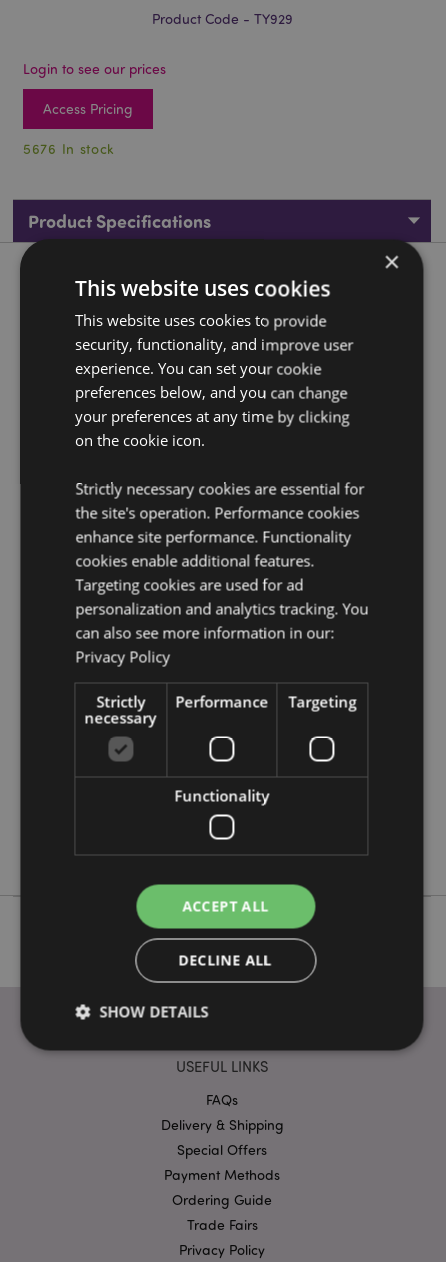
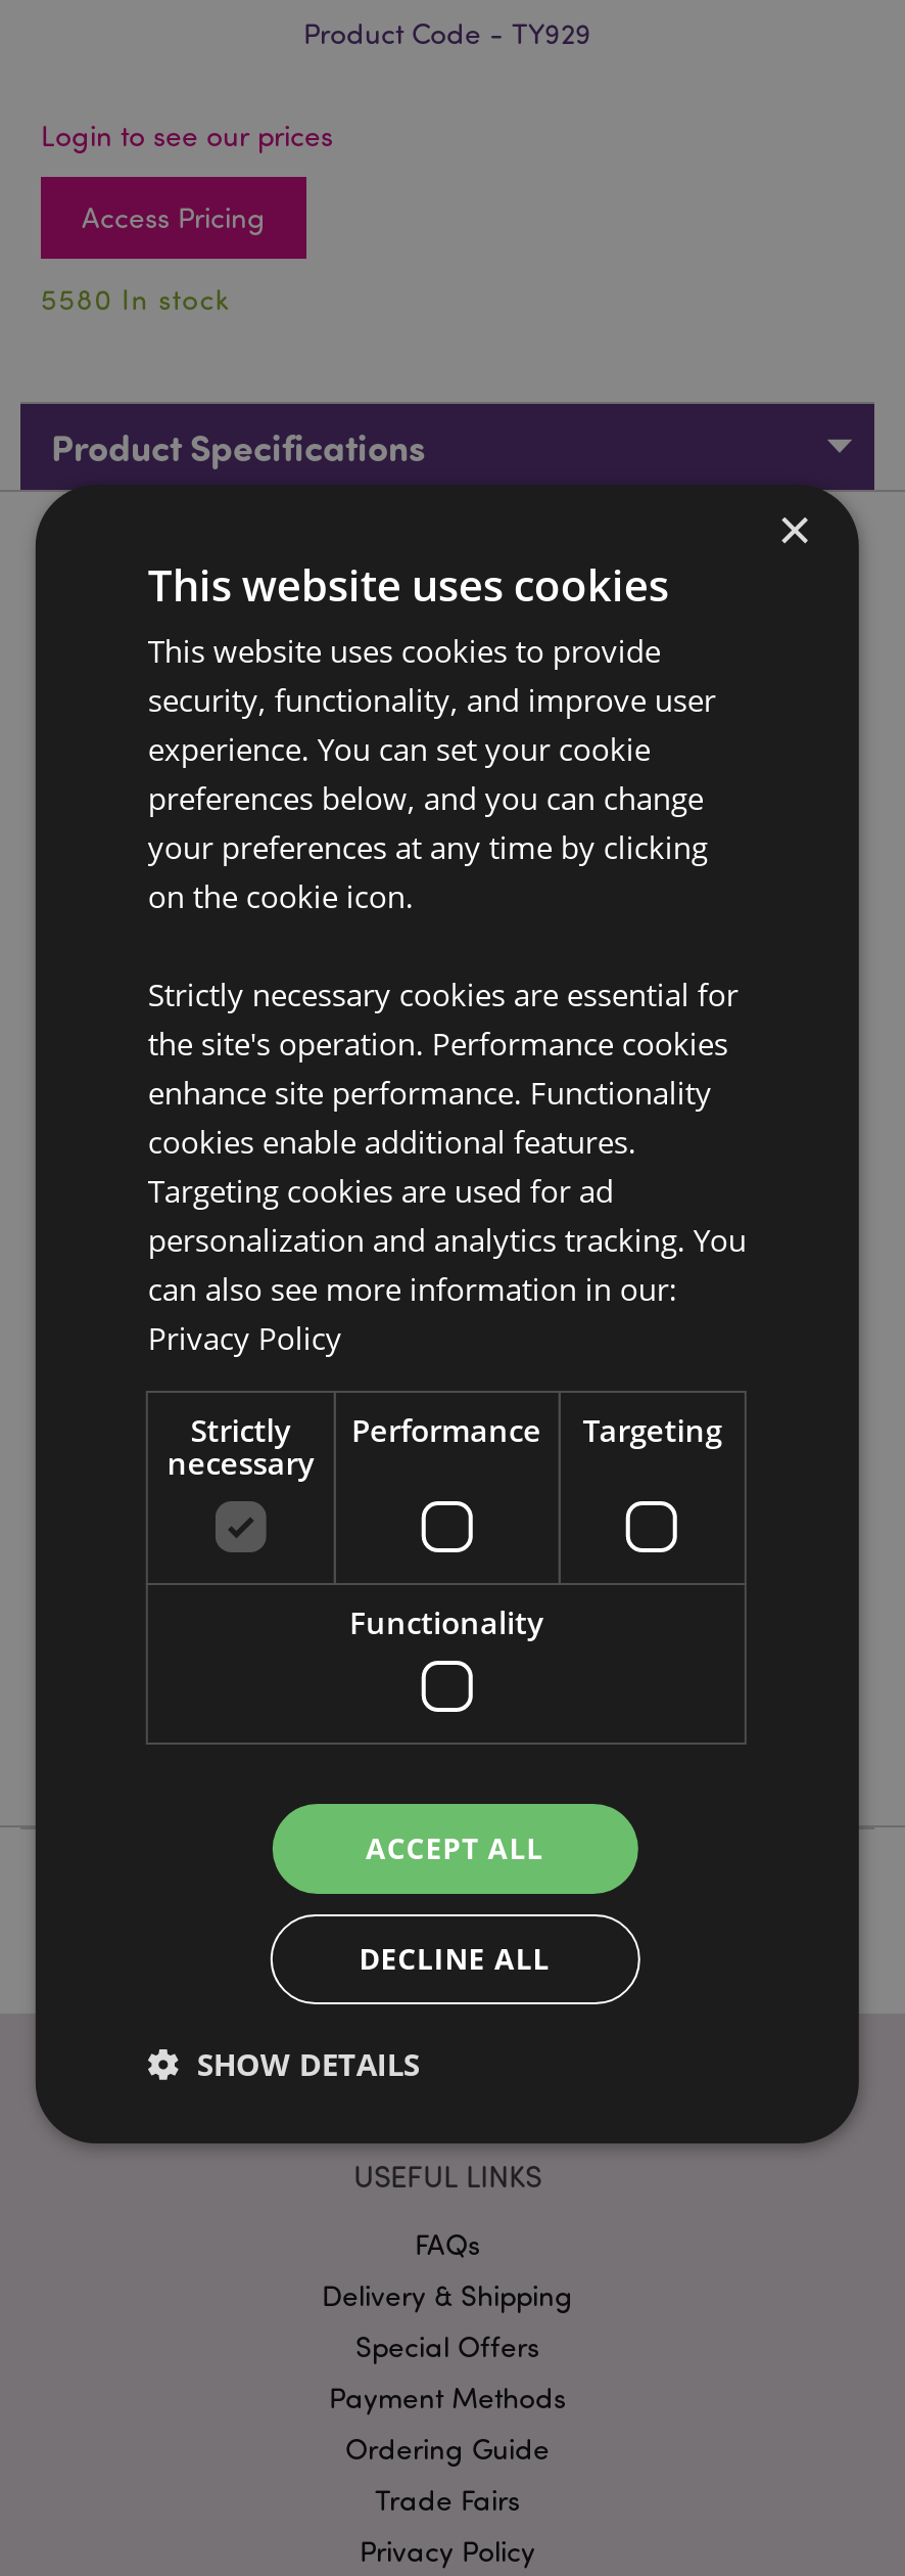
- 5676 In stock
+ 5580 In stock
